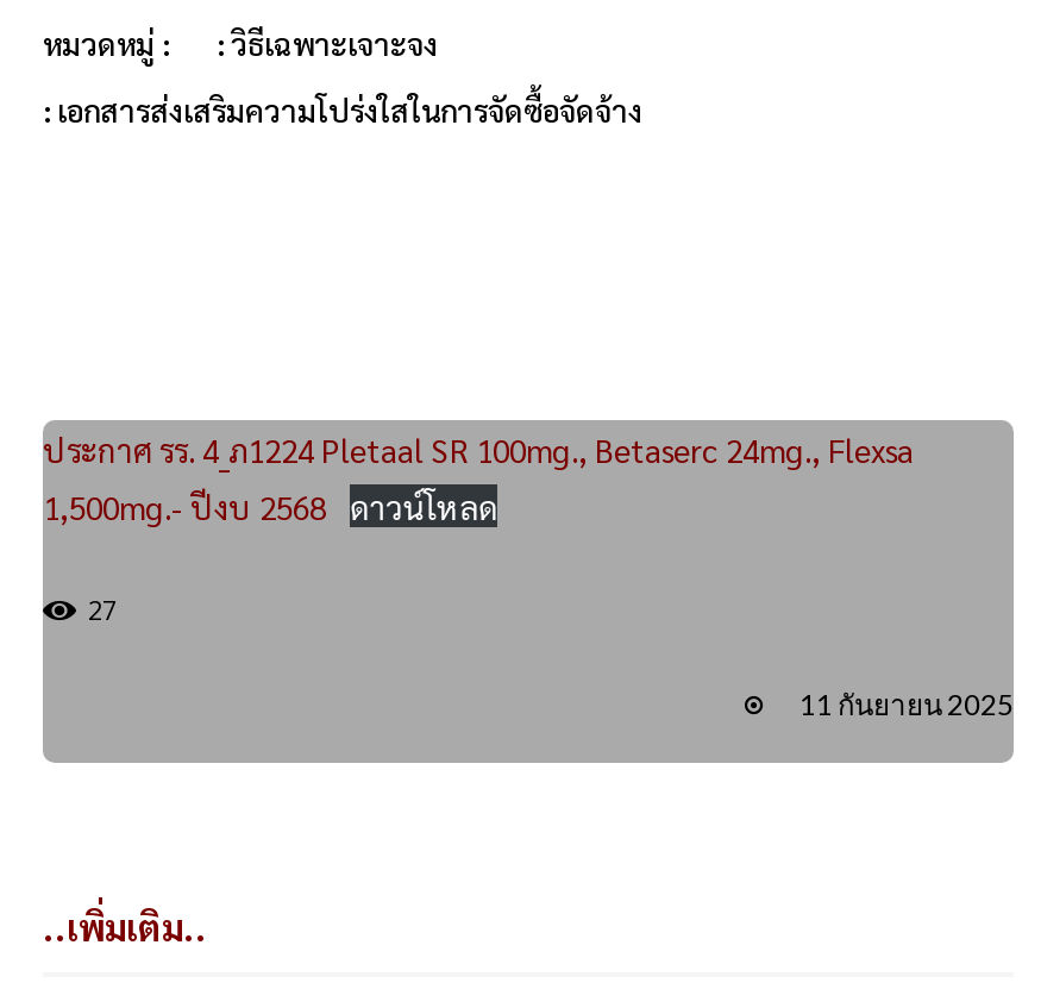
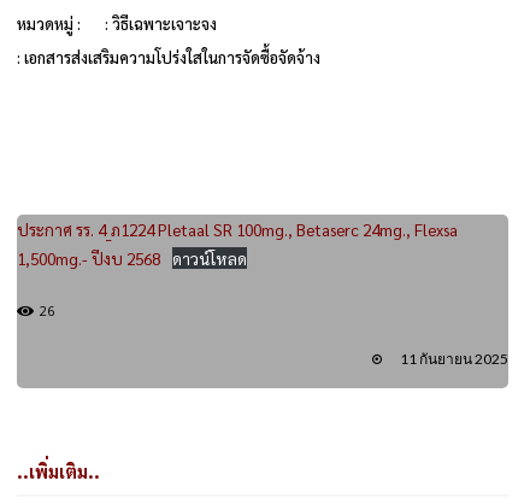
- 27
+ 26
